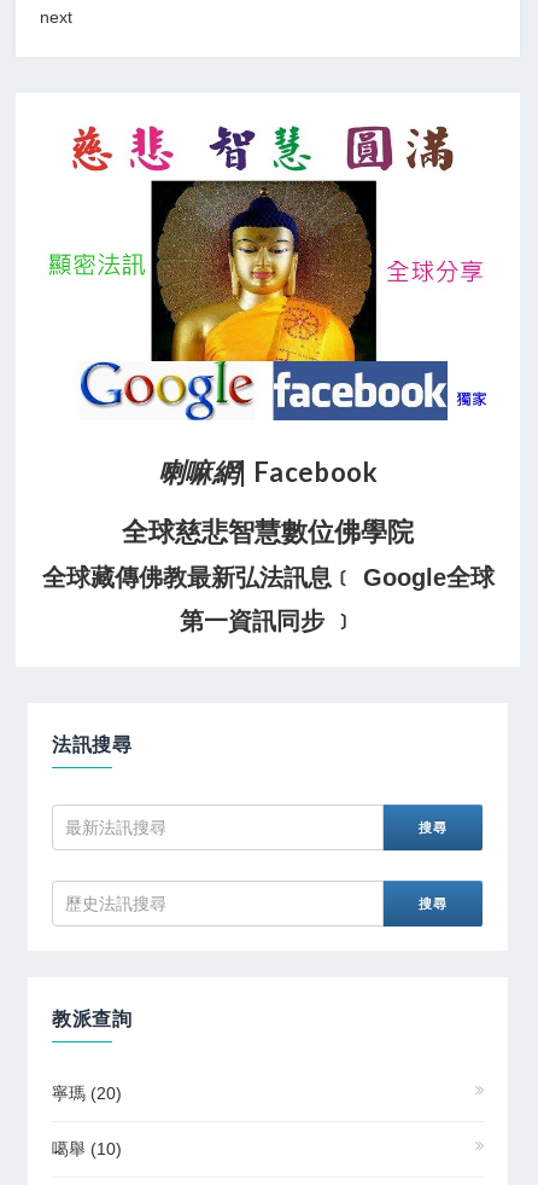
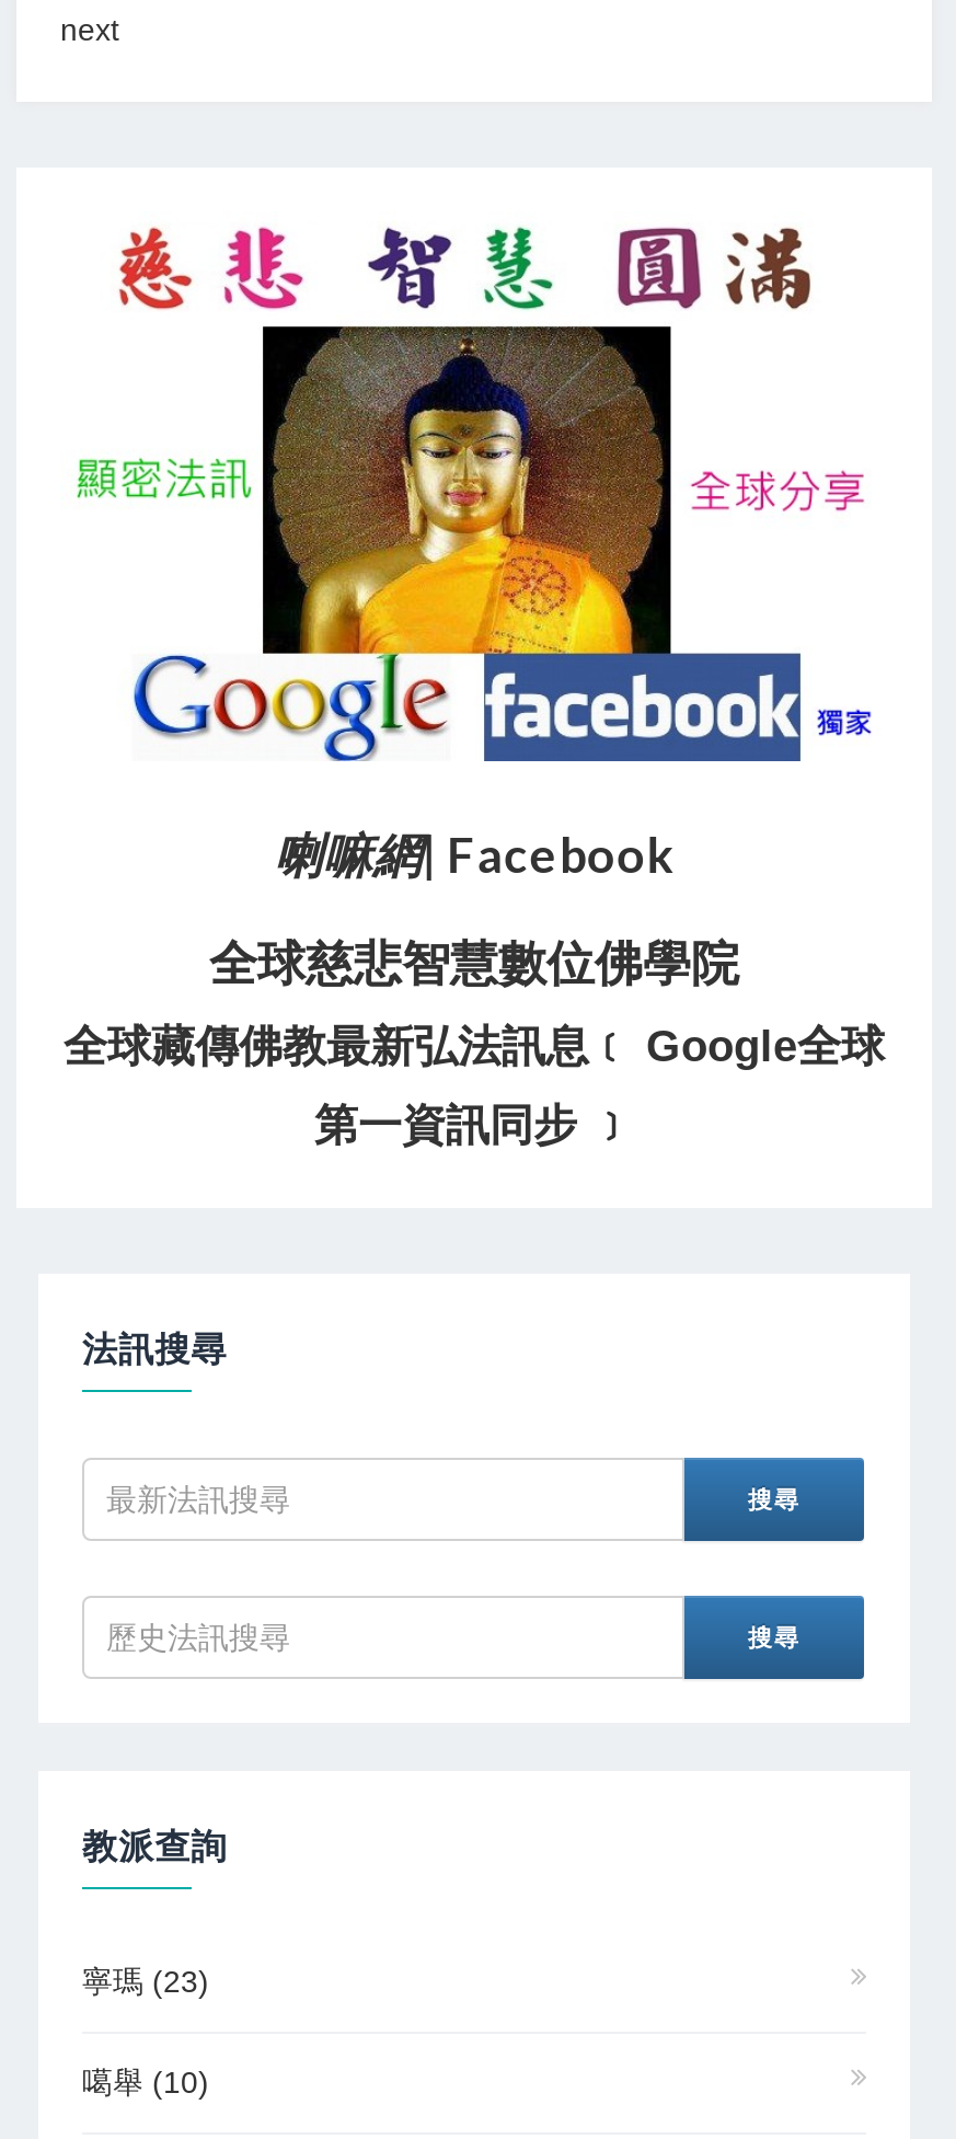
- 寧瑪(20)
+ 寧瑪(23)
